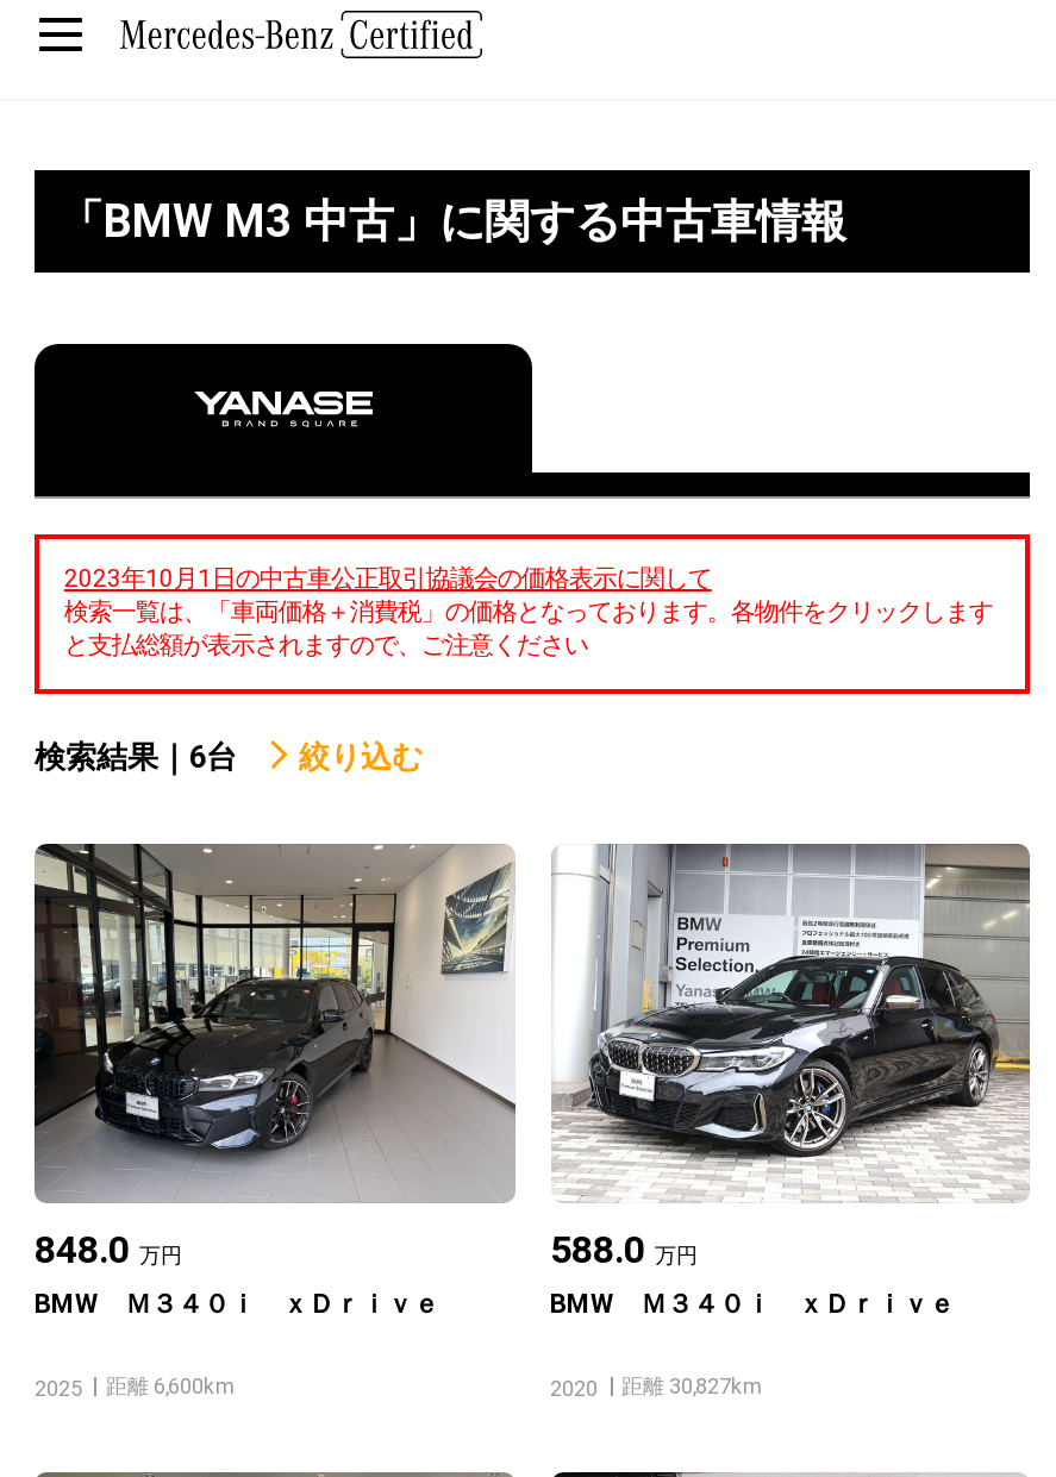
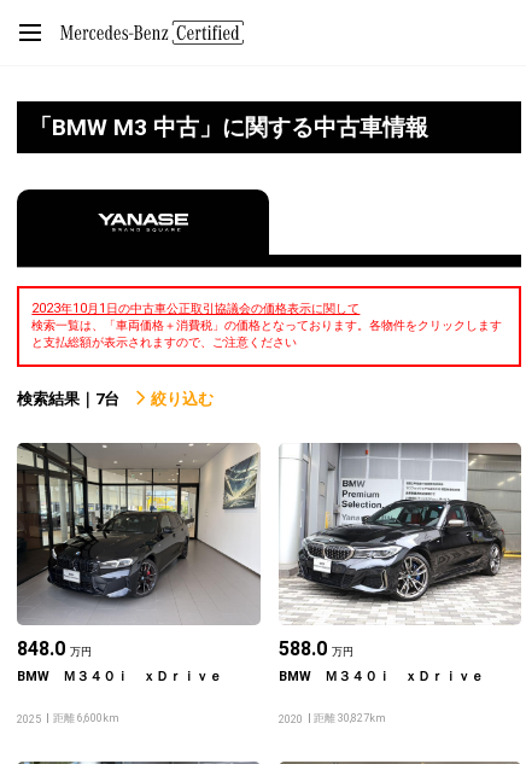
- 検索結果｜6台
+ 検索結果｜7台
